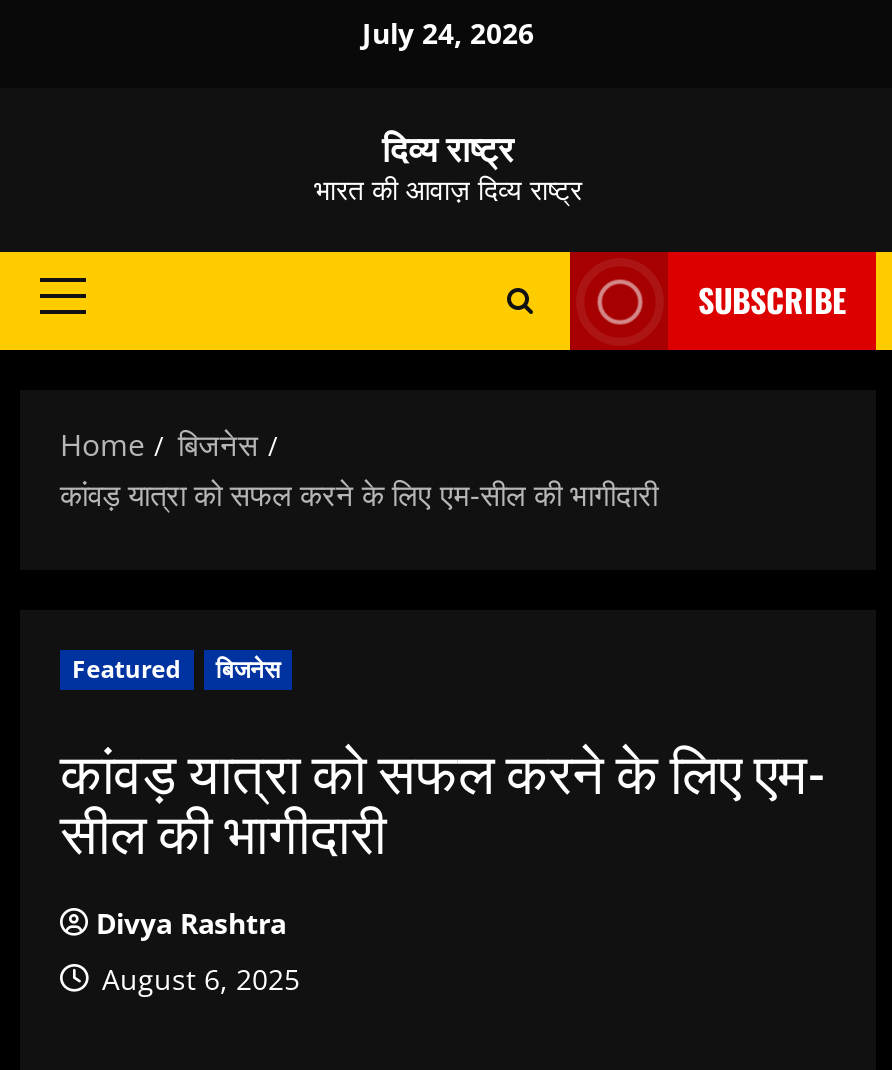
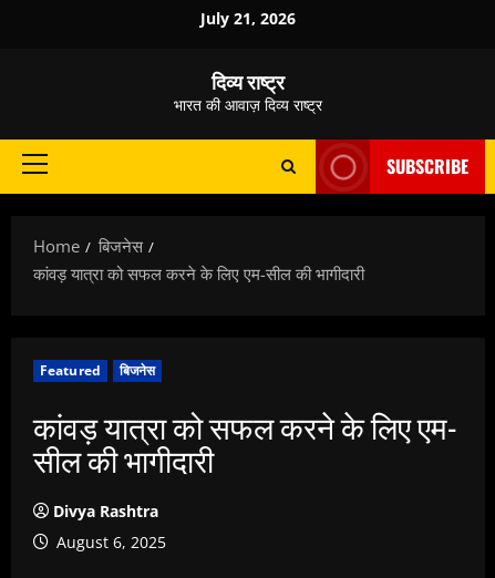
- July 24, 2026
+ July 21, 2026
